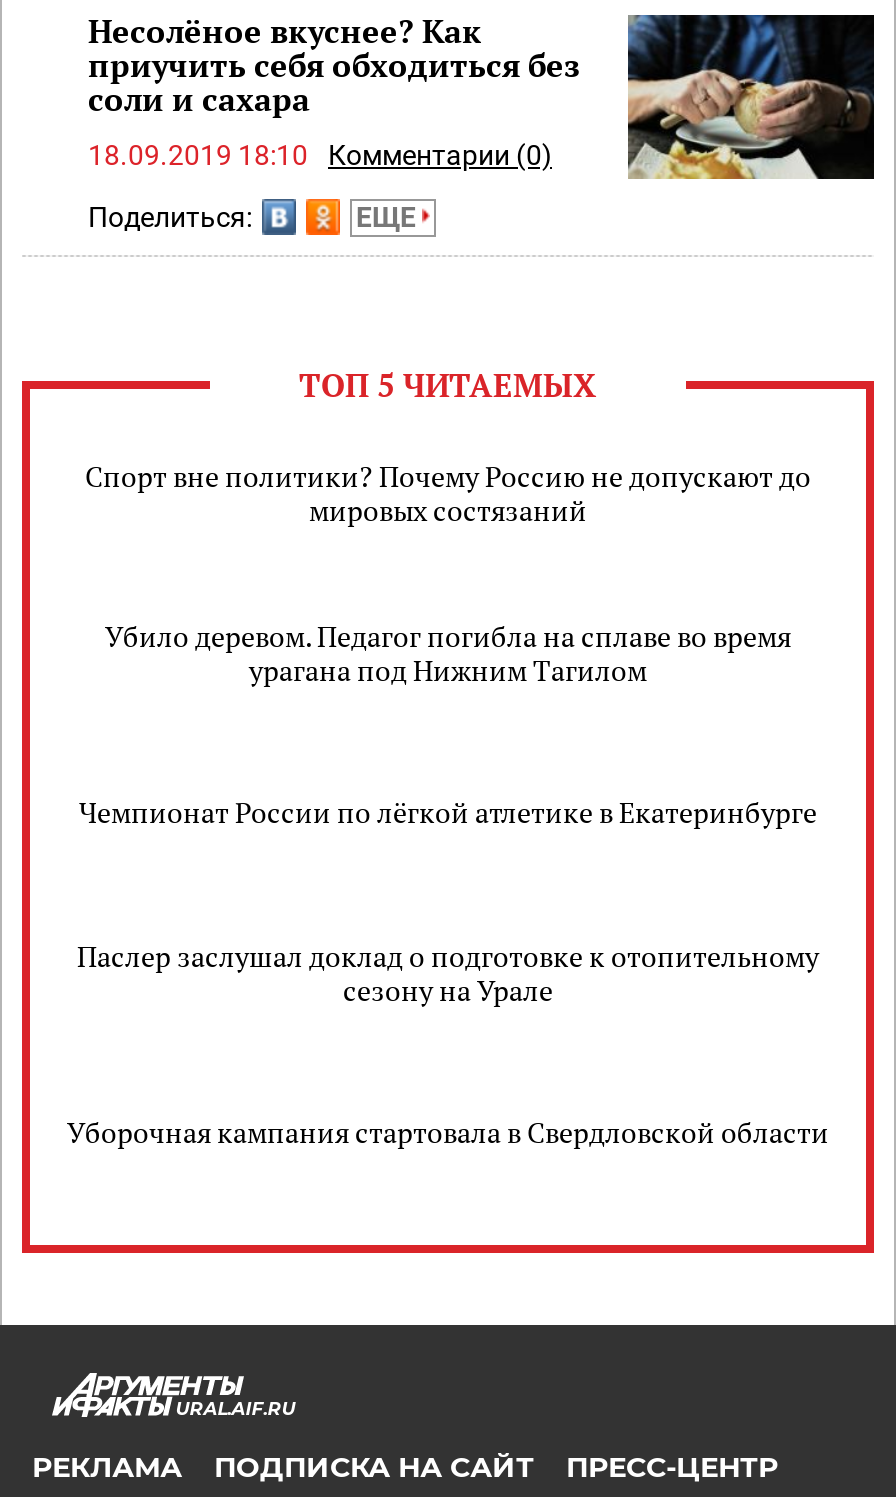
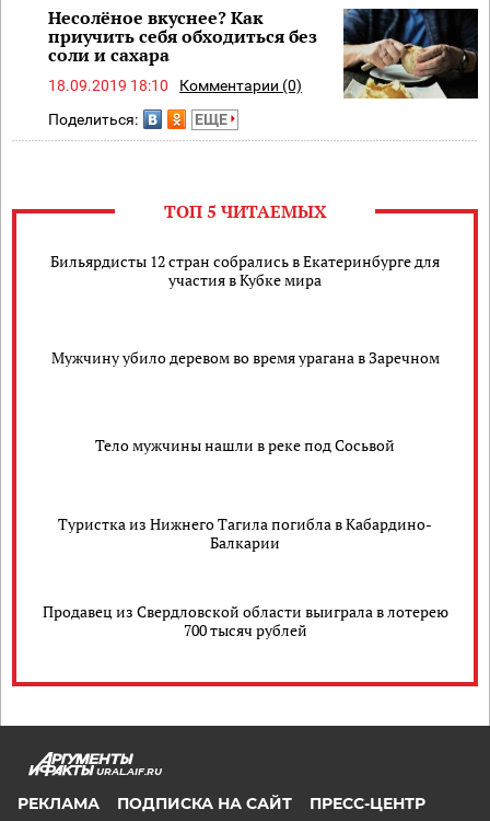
- Спорт вне политики? Почему Россию не допускают до
- мировых состязаний
+ Бильярдисты 12 стран собрались в Екатеринбурге для
+ участия в Кубке мира

- Убило деревом. Педагог погибла на сплаве во время
- урагана под Нижним Тагилом
+ Мужчину убило деревом во время урагана в Заречном

- Чемпионат России по лёгкой атлетике в Екатеринбурге
+ Тело мужчины нашли в реке под Сосьвой

- Паслер заслушал доклад о подготовке к отопительному
- сезону на Урале
+ Туристка из Нижнего Тагила погибла в Кабардино-
+ Балкарии

- Уборочная кампания стартовала в Свердловской области
+ Продавец из Свердловской области выиграла в лотерею
+ 700 тысяч рублей
